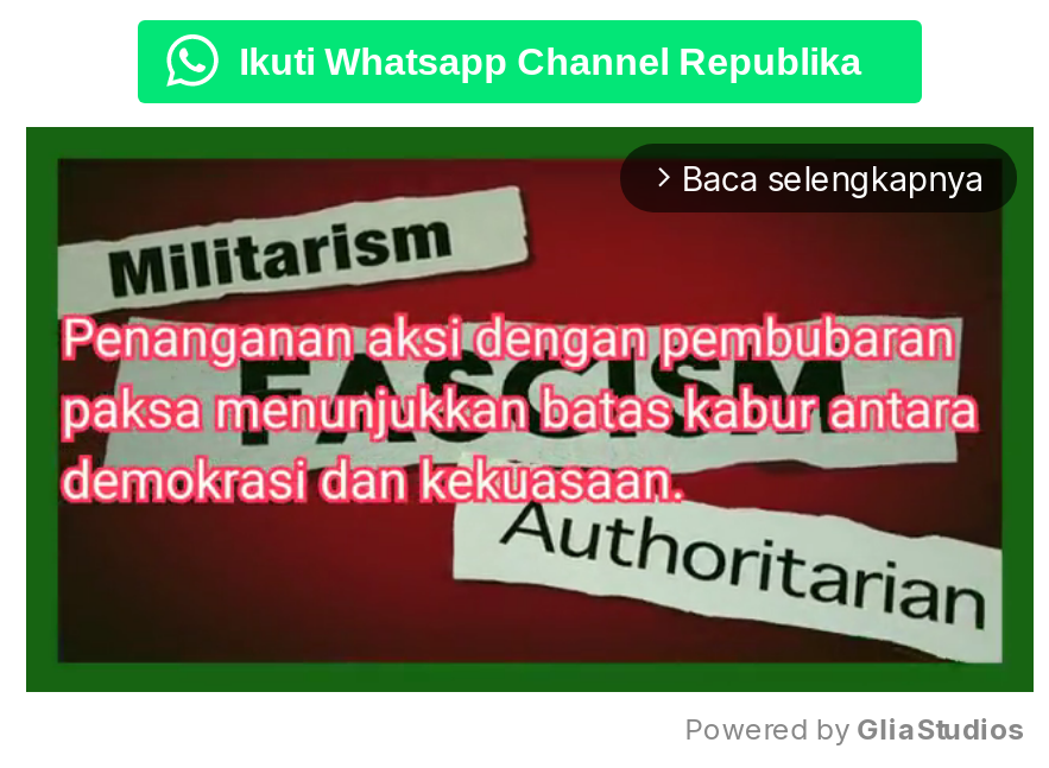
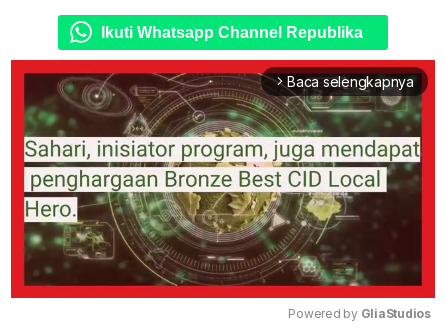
- [image]
+ [image]
